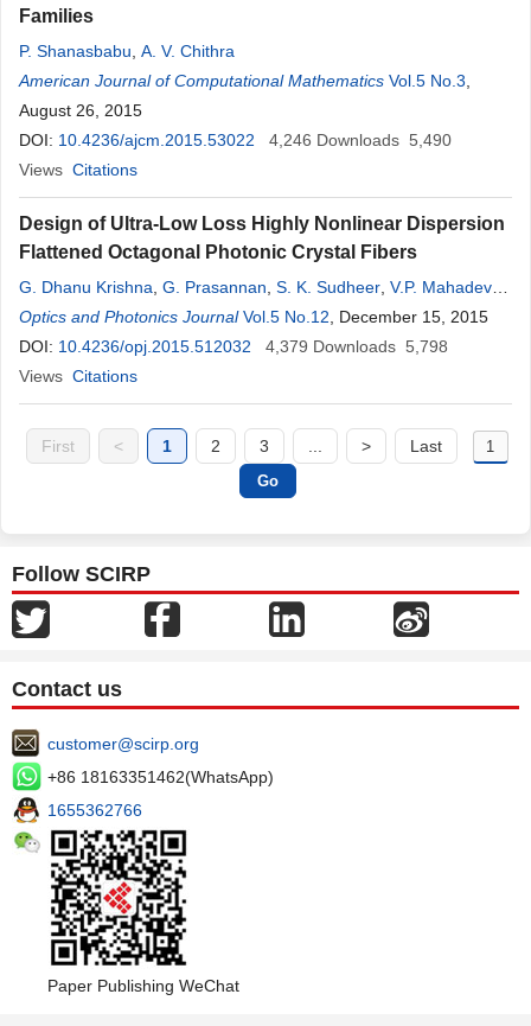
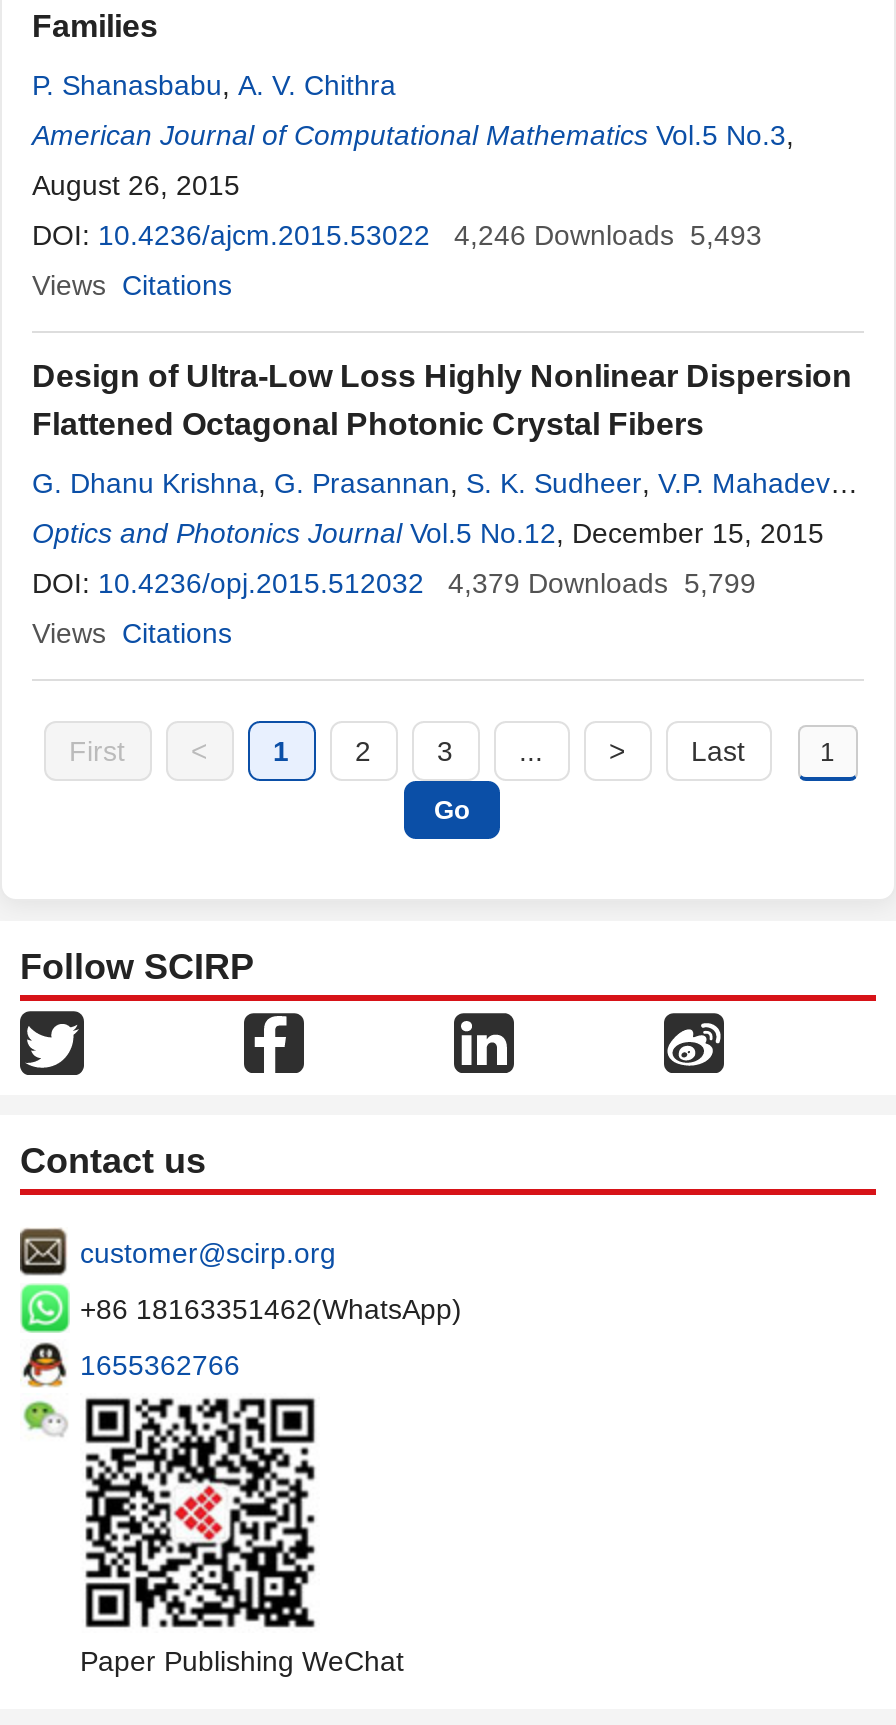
- DOI: 10.4236/ajcm.2015.53022 4,246 Downloads 5,490
+ DOI: 10.4236/ajcm.2015.53022 4,246 Downloads 5,493

- DOI: 10.4236/opj.2015.512032 4,379 Downloads 5,798
+ DOI: 10.4236/opj.2015.512032 4,379 Downloads 5,799
